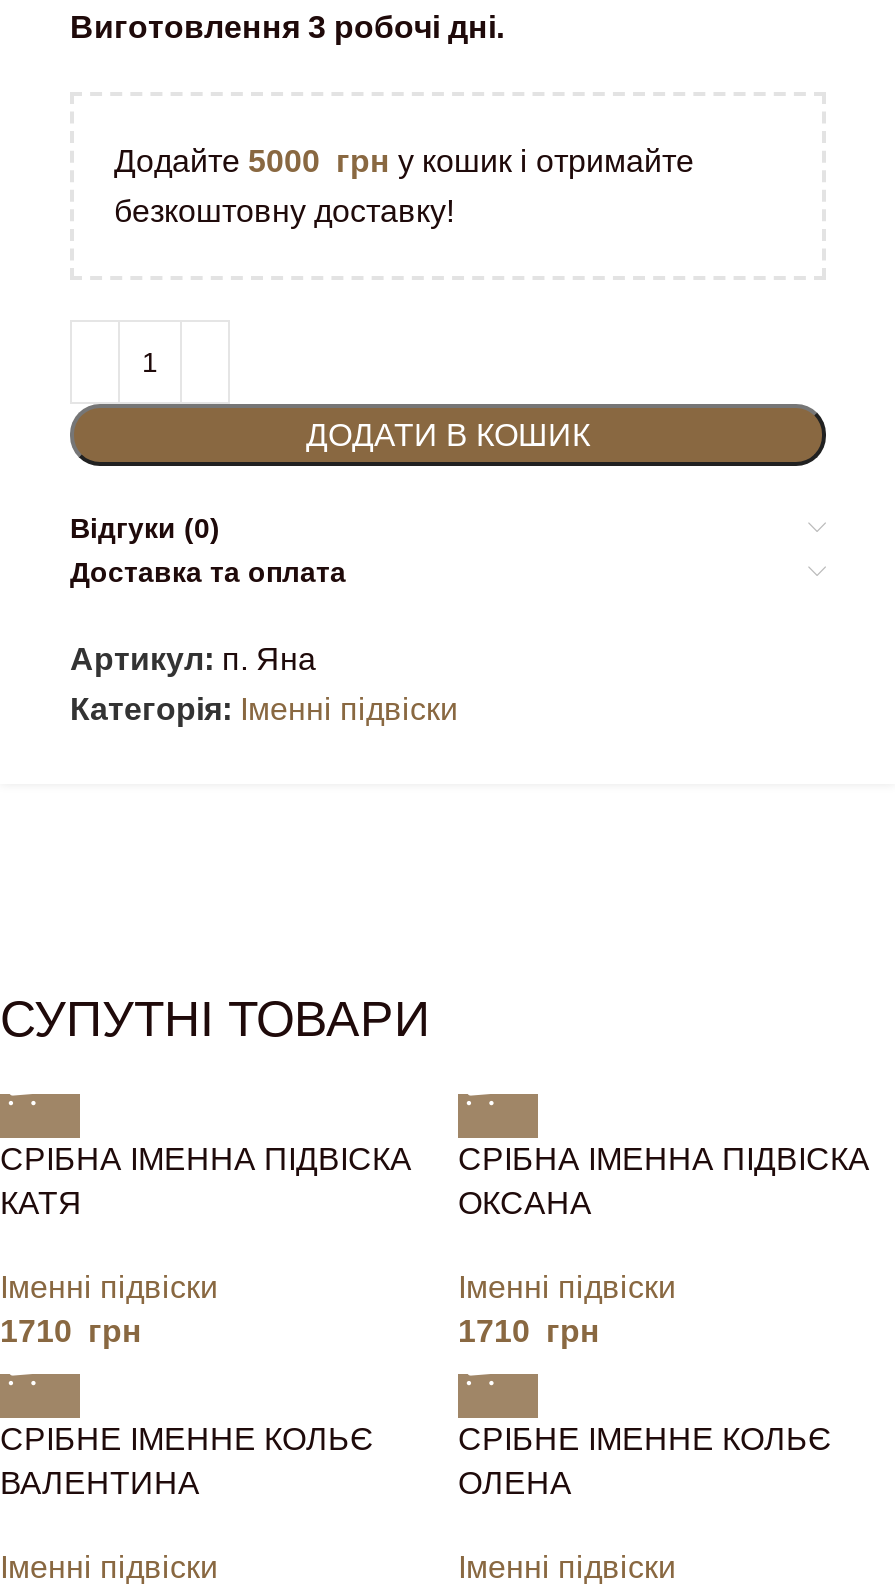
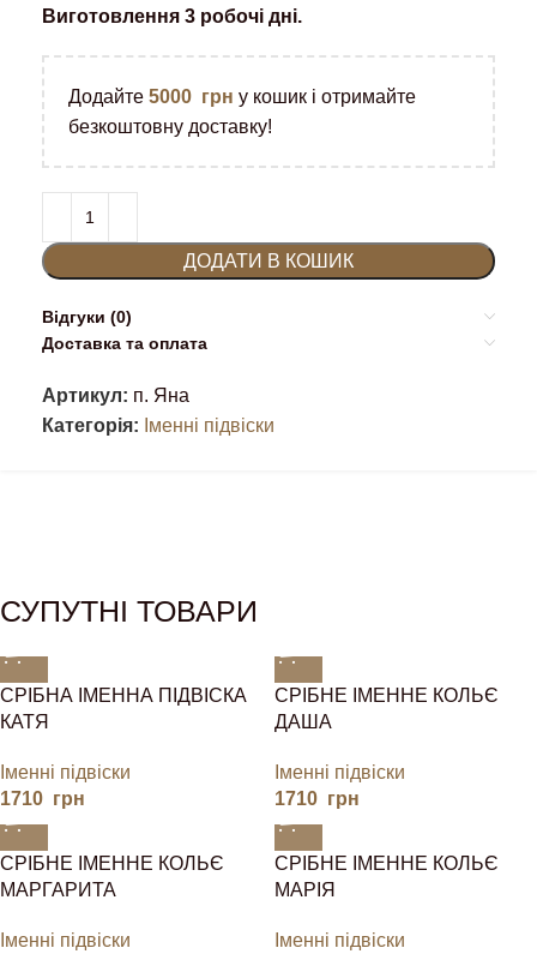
- СРІБНА ІМЕННА ПІДВІСКА
- ОКСАНА
+ СРІБНЕ ІМЕННЕ КОЛЬЄ
+ ДАША

- ВАЛЕНТИНА
+ МАРГАРИТА

- ОЛЕНА
+ МАРІЯ
